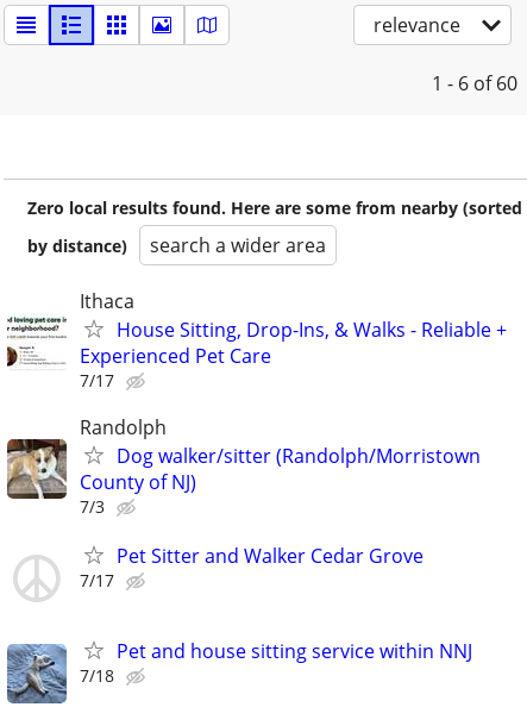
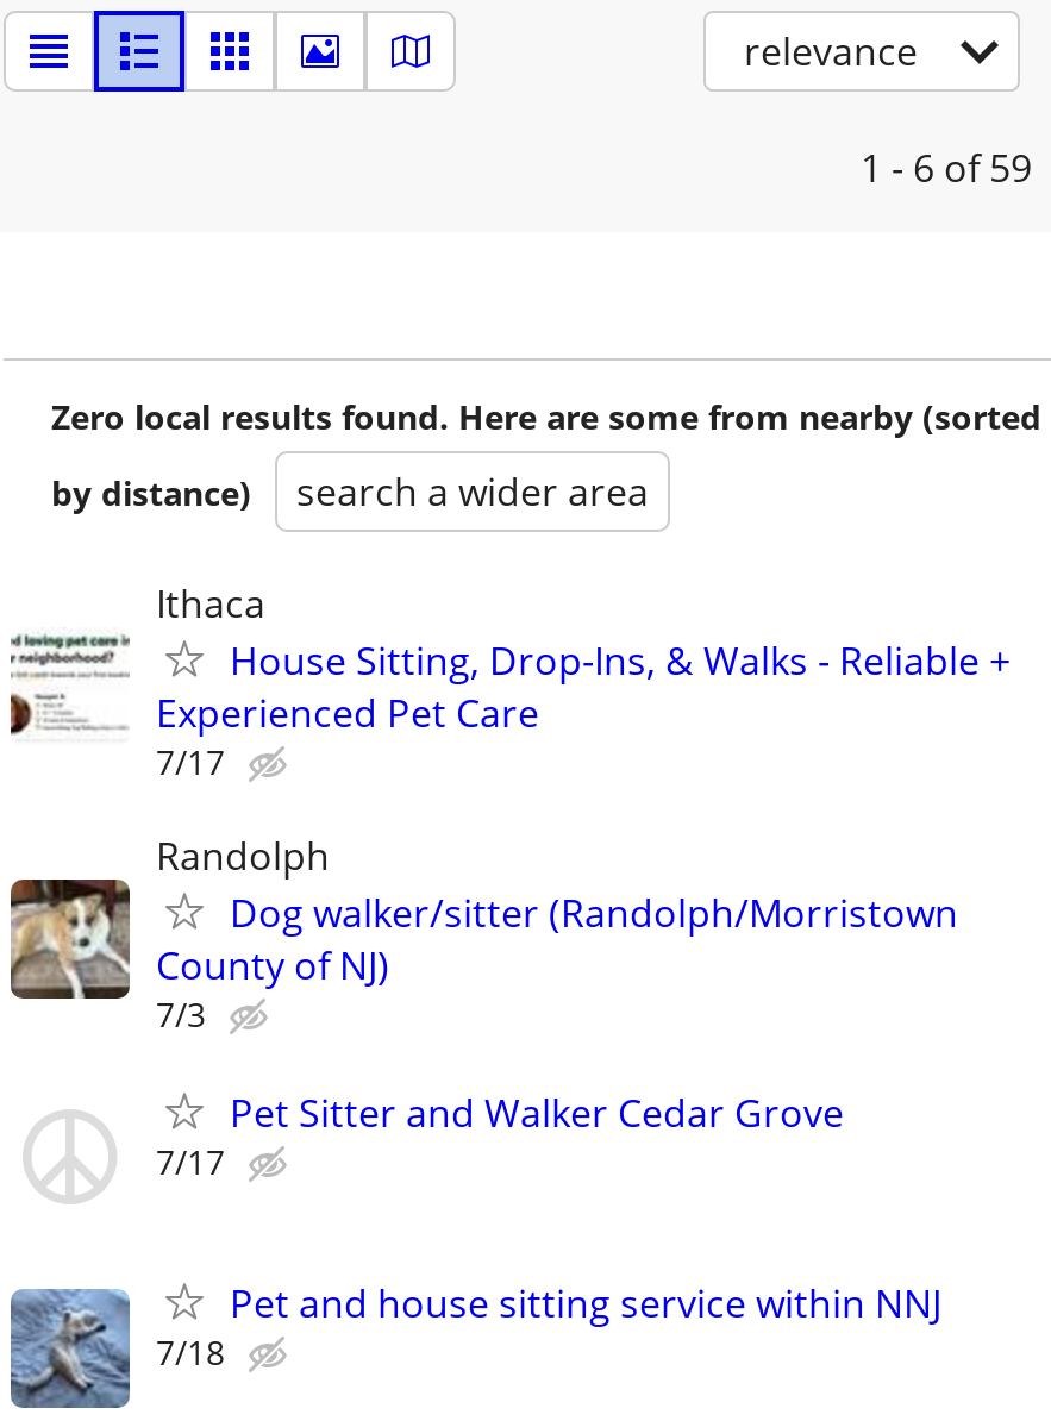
- 1 - 6 of 60
+ 1 - 6 of 59
